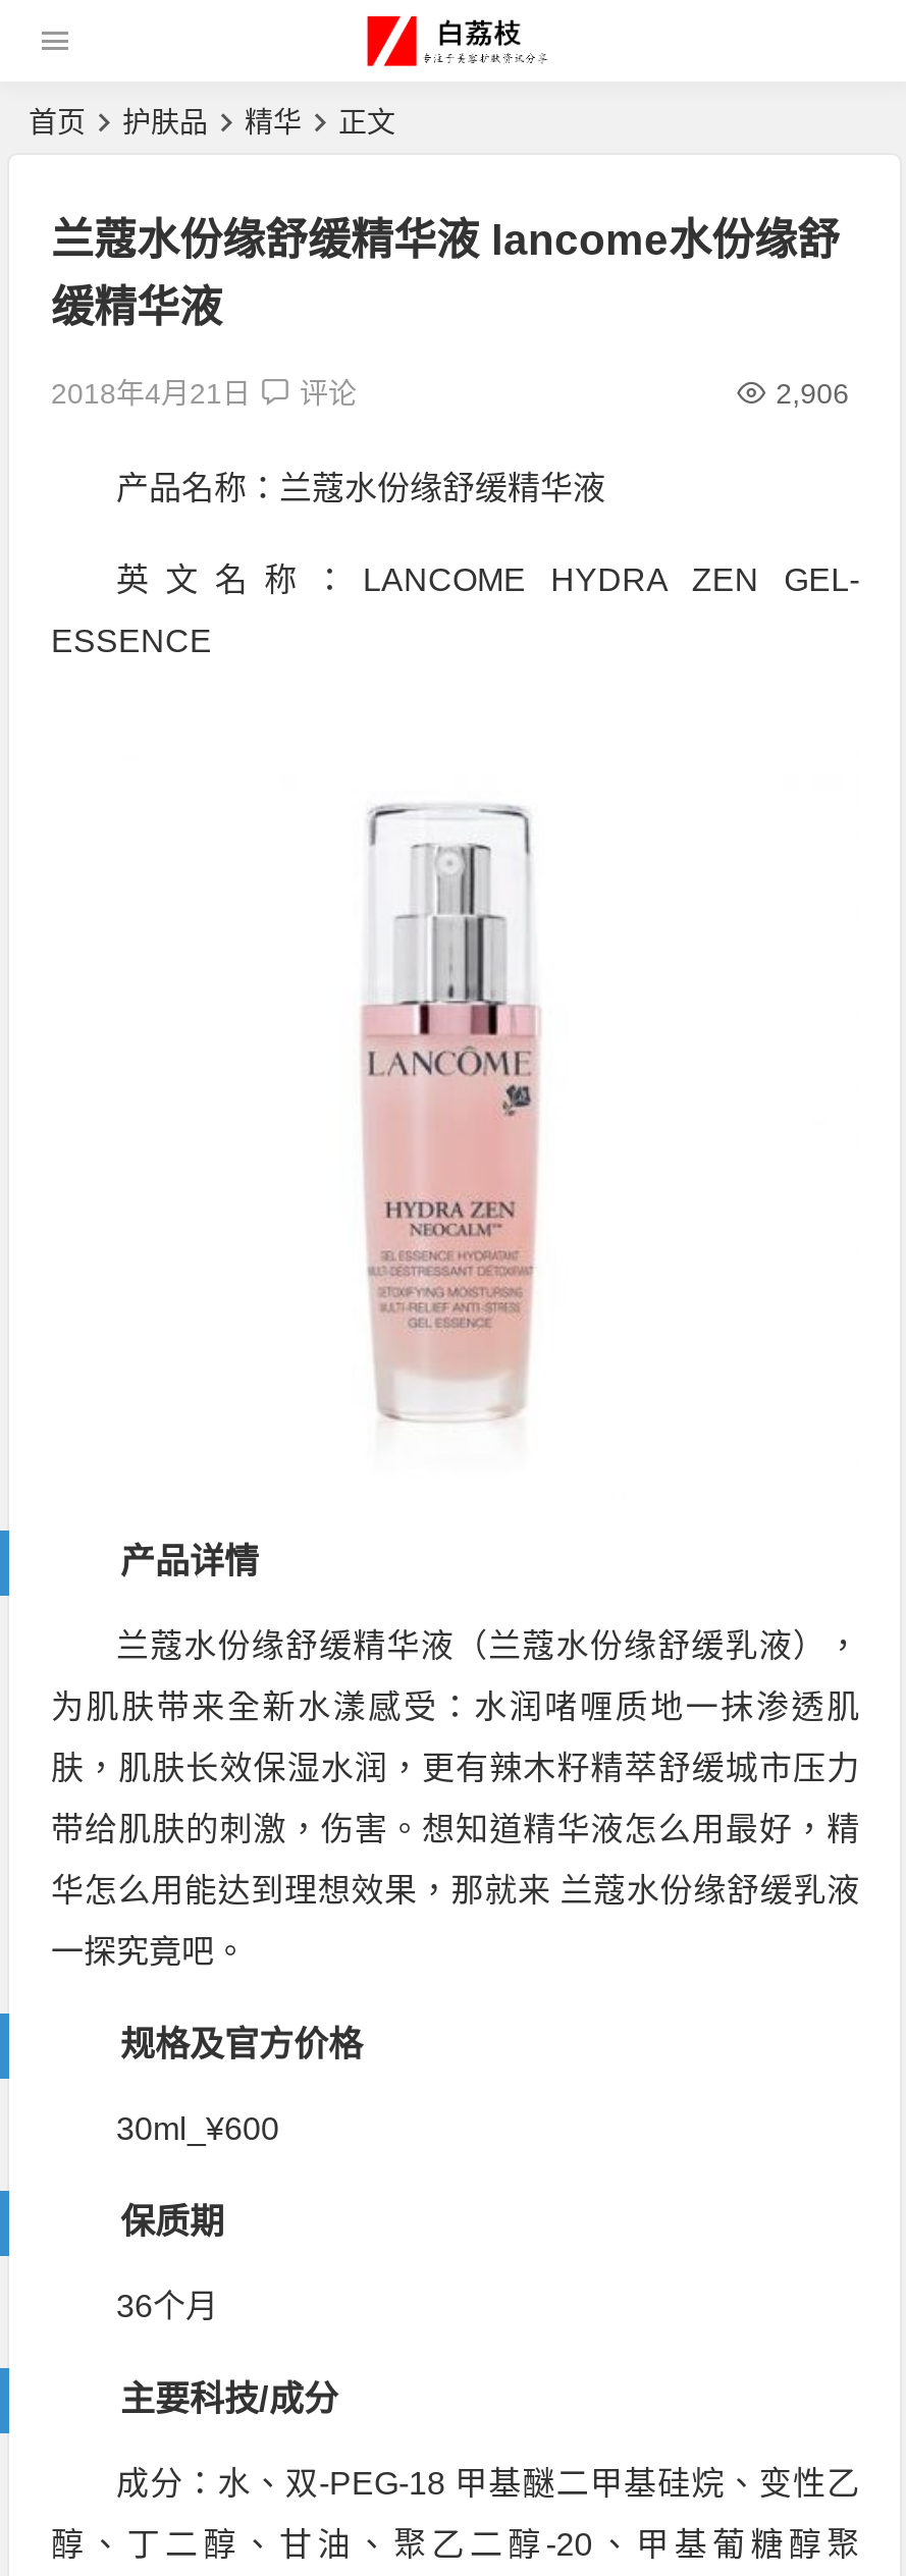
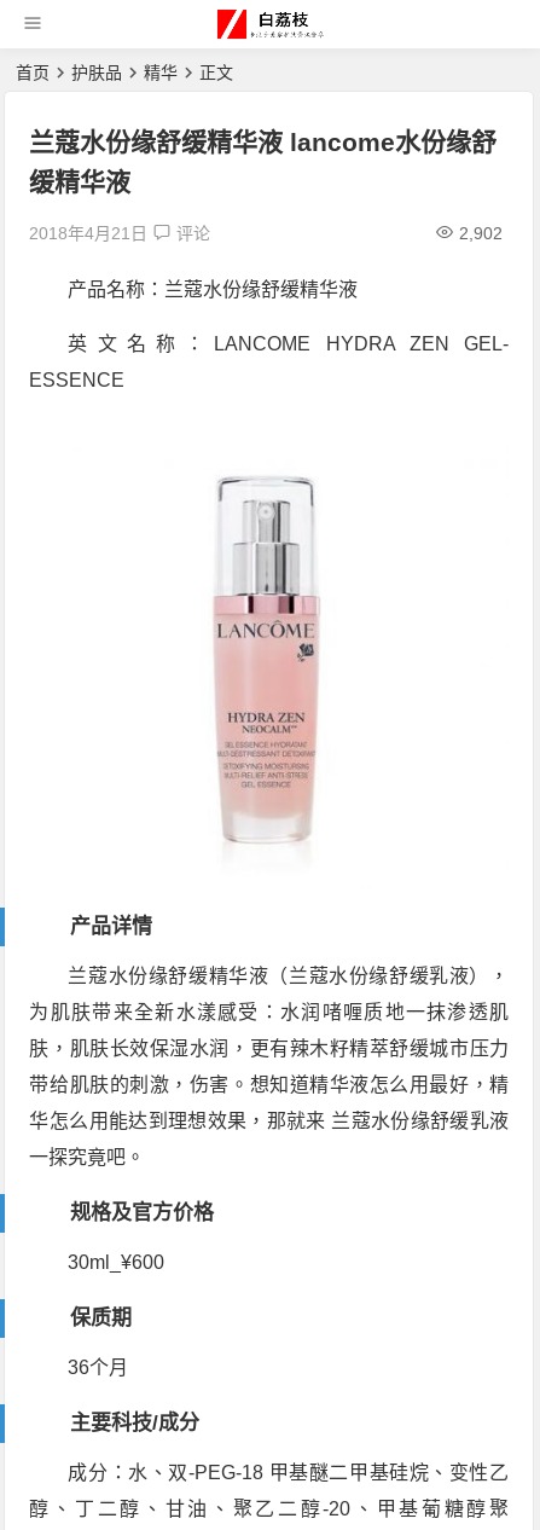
- 2,906
+ 2,902
